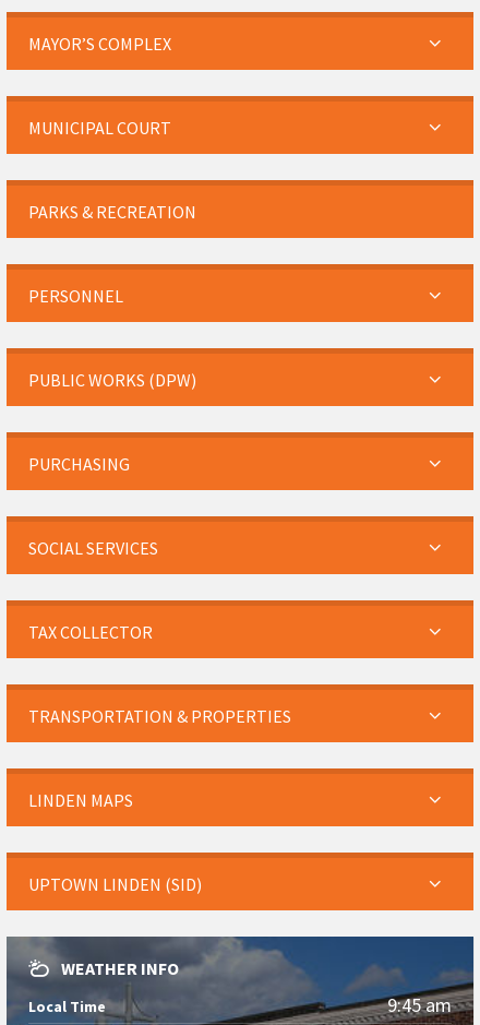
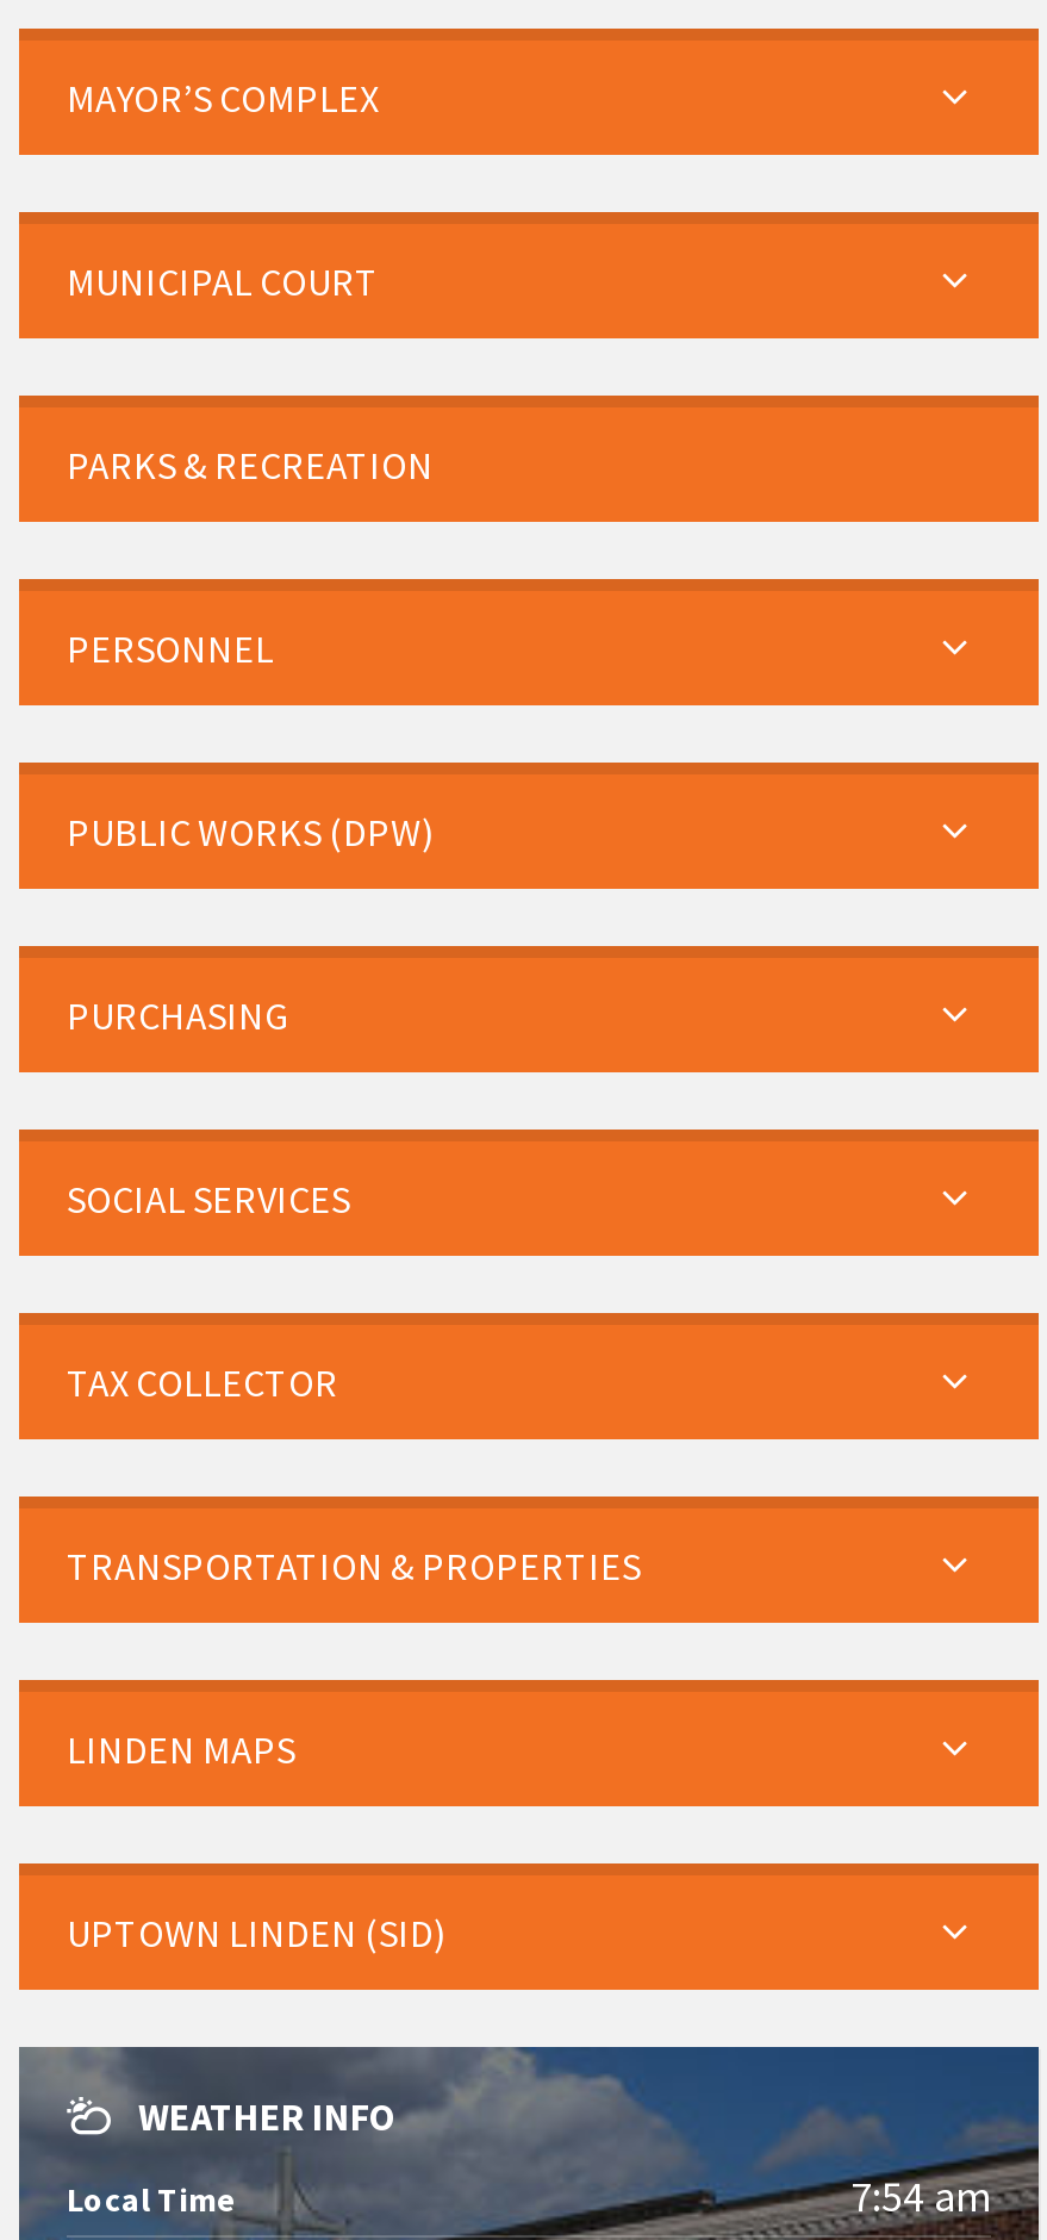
- 9:45 am
+ 7:54 am
